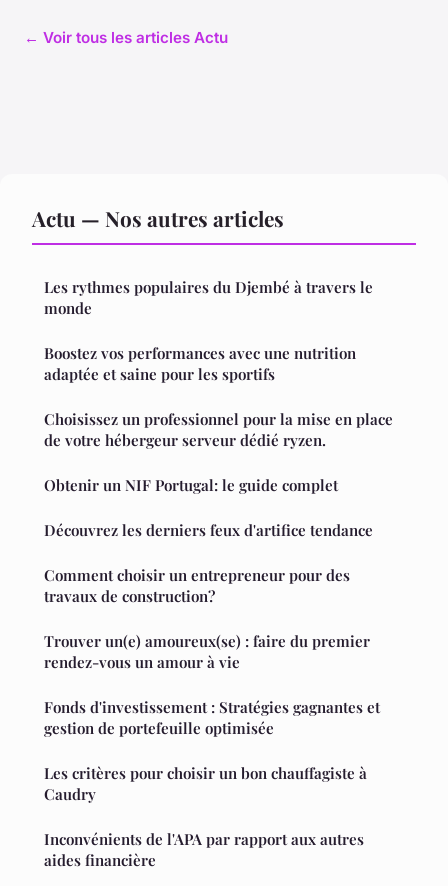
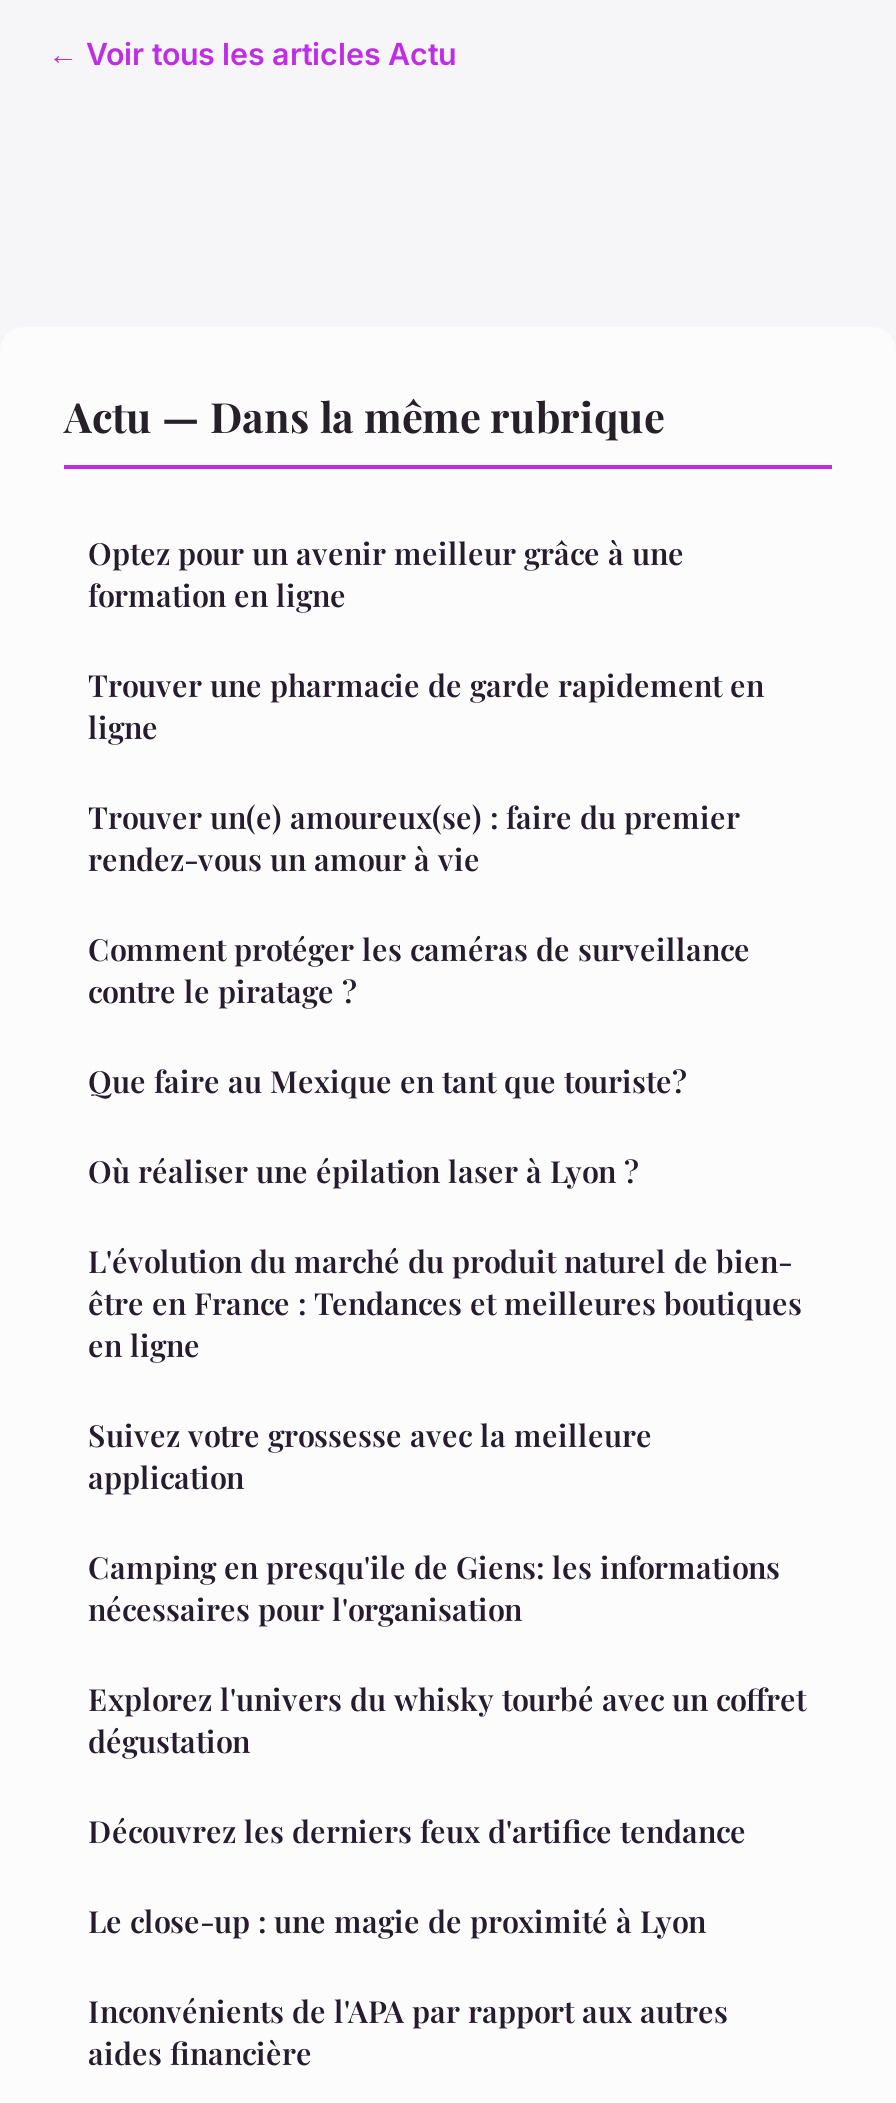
- Actu — Nos autres articles
- Les rythmes populaires du Djembé à travers le
- monde
- Boostez vos performances avec une nutrition
- adaptée et saine pour les sportifs
- Choisissez un professionnel pour la mise en place
- de votre hébergeur serveur dédié ryzen.
- Obtenir un NIF Portugal: le guide complet
- Comment choisir un entrepreneur pour des
- travaux de construction?
+ Actu — Dans la même rubrique
+ Optez pour un avenir meilleur grâce à une
+ formation en ligne
+ Trouver une pharmacie de garde rapidement en
+ ligne

moved down: Découvrez les derniers feux d'artifice tendance

moved up: Trouver un(e) amoureux(se) : faire du premier | rendez-vous un amour à vie

- Fonds d'investissement : Stratégies gagnantes et
- gestion de portefeuille optimisée
- Les critères pour choisir un bon chauffagiste à
- Caudry
+ Comment protéger les caméras de surveillance
+ contre le piratage ?
+ Que faire au Mexique en tant que touriste?
+ Où réaliser une épilation laser à Lyon ?
+ L'évolution du marché du produit naturel de bien-
+ être en France : Tendances et meilleures boutiques
+ en ligne
+ Suivez votre grossesse avec la meilleure
+ application
+ Camping en presqu'ile de Giens: les informations
+ nécessaires pour l'organisation
+ Explorez l'univers du whisky tourbé avec un coffret
+ dégustation
+ Le close-up : une magie de proximité à Lyon
